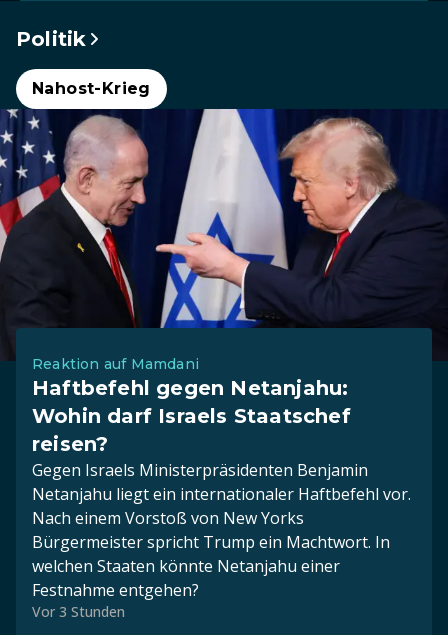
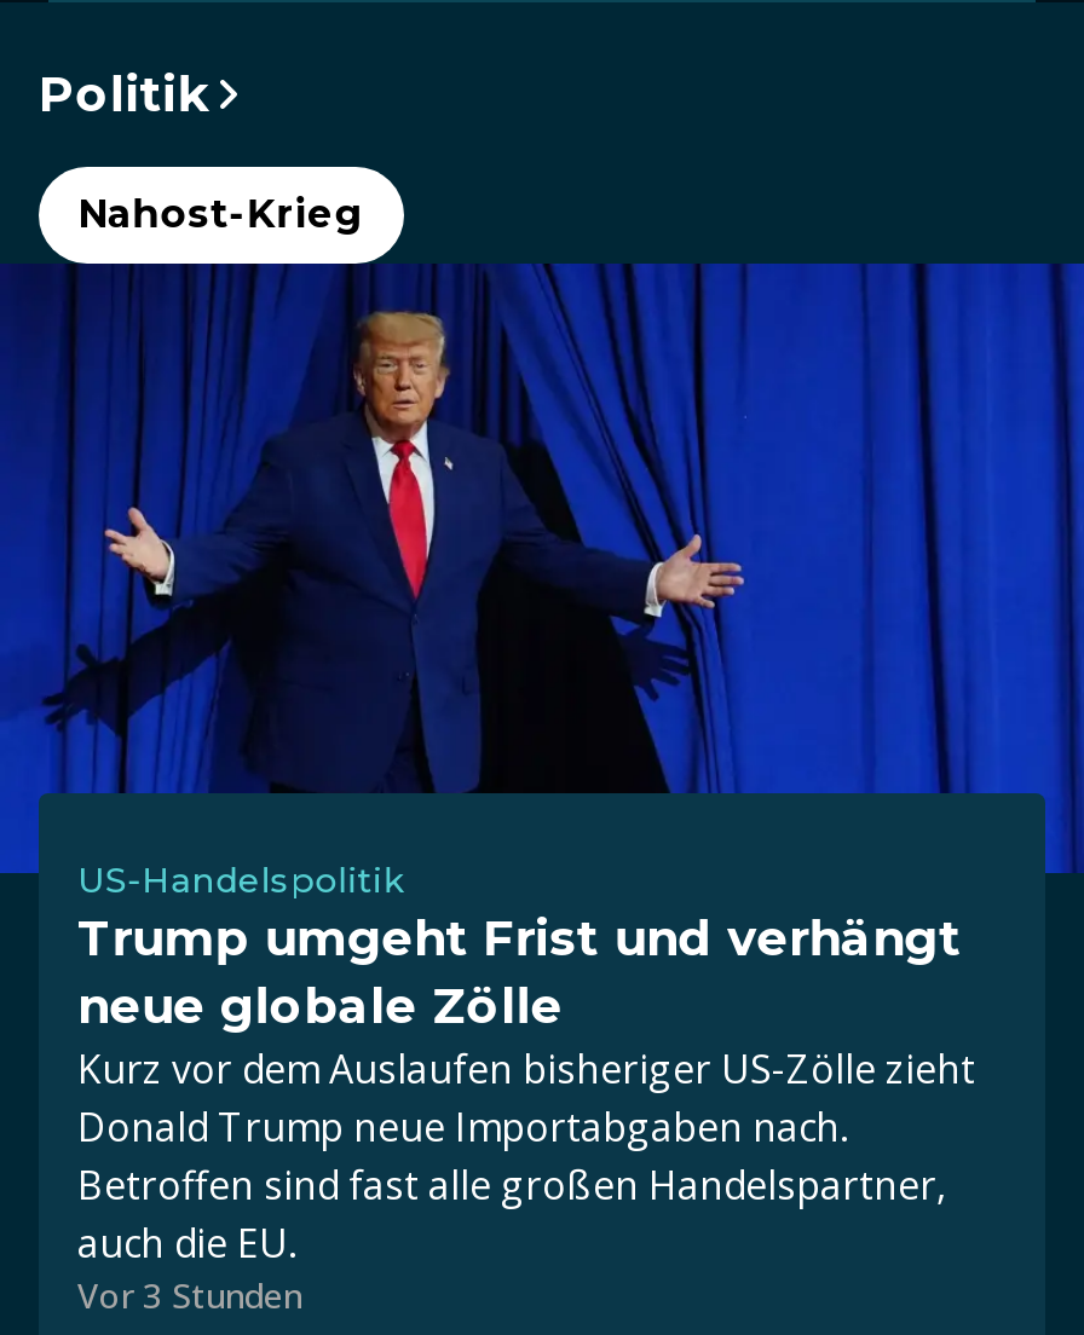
- [image]
- Reaktion auf Mamdani
- Haftbefehl gegen Netanjahu:
- Wohin darf Israels Staatschef
- reisen?
- Gegen Israels Ministerpräsidenten Benjamin
- Netanjahu liegt ein internationaler Haftbefehl vor.
- Nach einem Vorstoß von New Yorks
- Bürgermeister spricht Trump ein Machtwort. In
- welchen Staaten könnte Netanjahu einer
- Festnahme entgehen?
+ [image]
+ US-Handelspolitik
+ Trump umgeht Frist und verhängt
+ neue globale Zölle
+ Kurz vor dem Auslaufen bisheriger US-Zölle zieht
+ Donald Trump neue Importabgaben nach.
+ Betroffen sind fast alle großen Handelspartner,
+ auch die EU.
